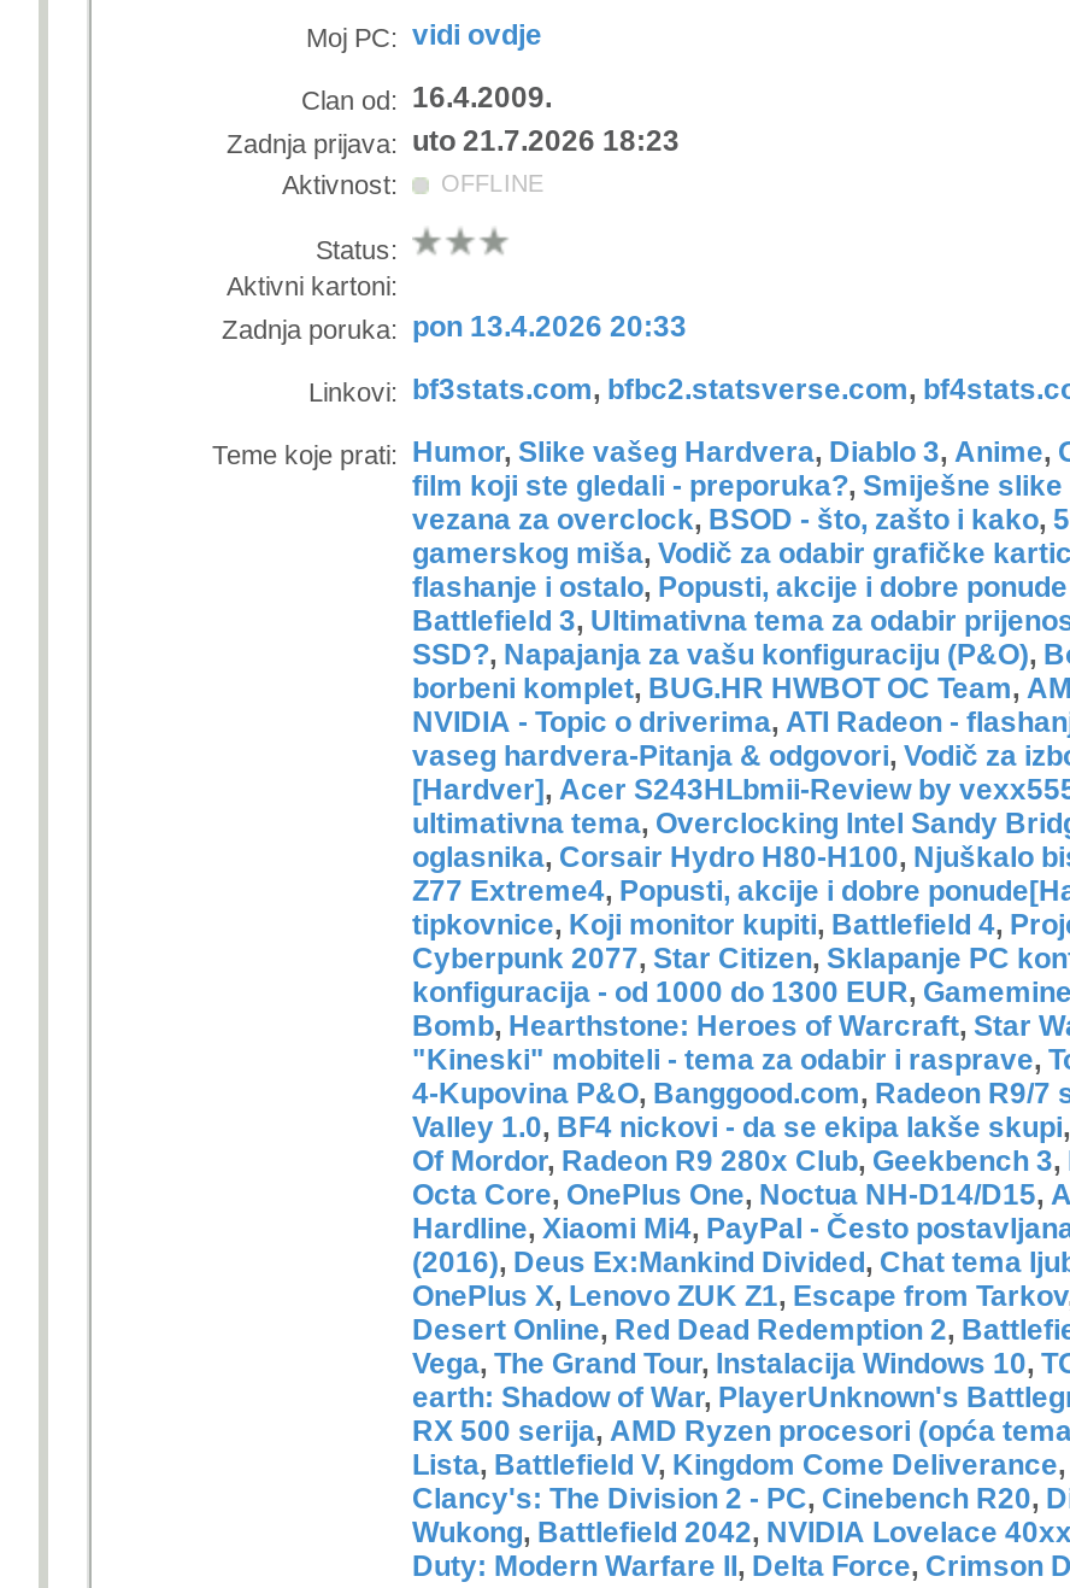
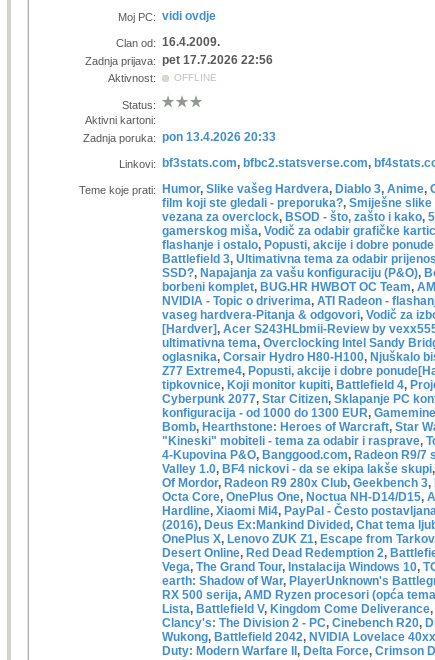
- Zadnja prijava: uto 21.7.2026 18:23
+ Zadnja prijava: pet 17.7.2026 22:56
